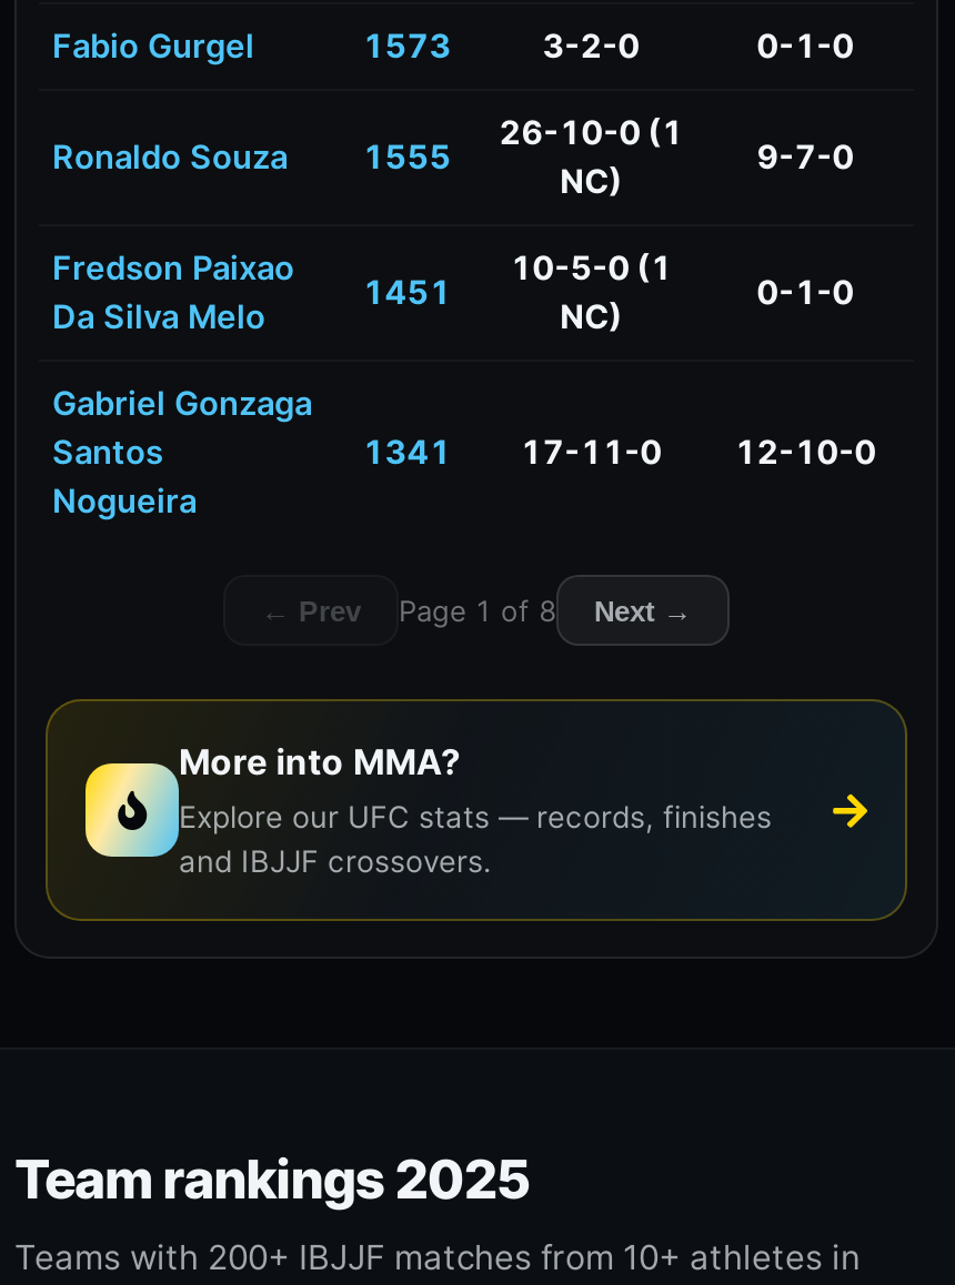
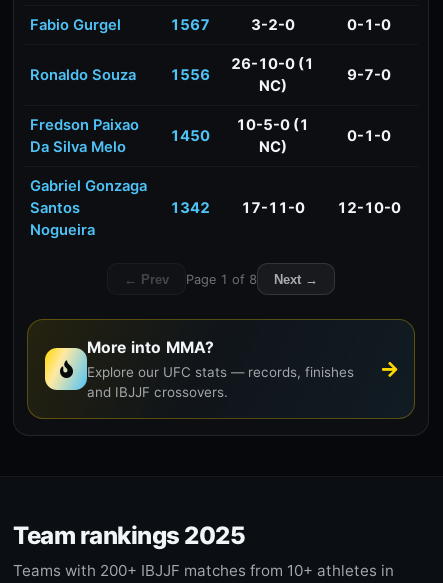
- 1573
+ 1567

- Ronaldo Souza 1555
+ Ronaldo Souza 1556

- 1451
+ 1450

- 1341 17-11-0 12-10-0
+ 1342 17-11-0 12-10-0
